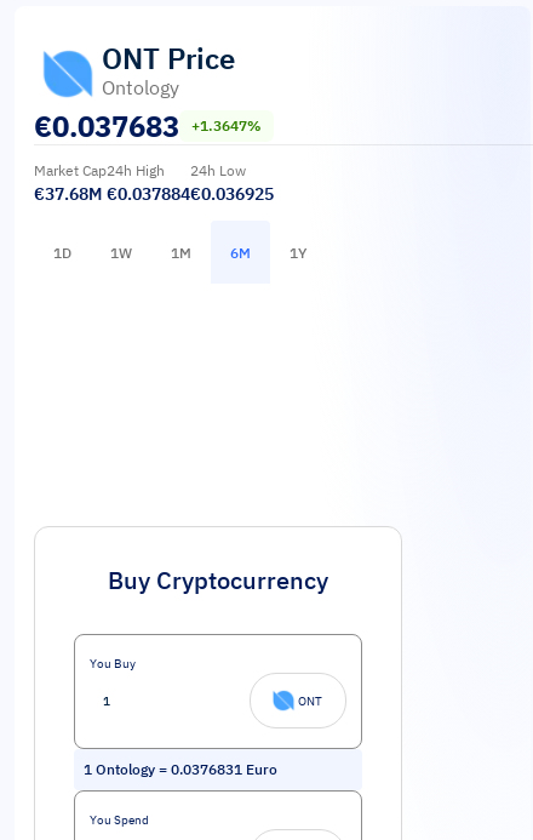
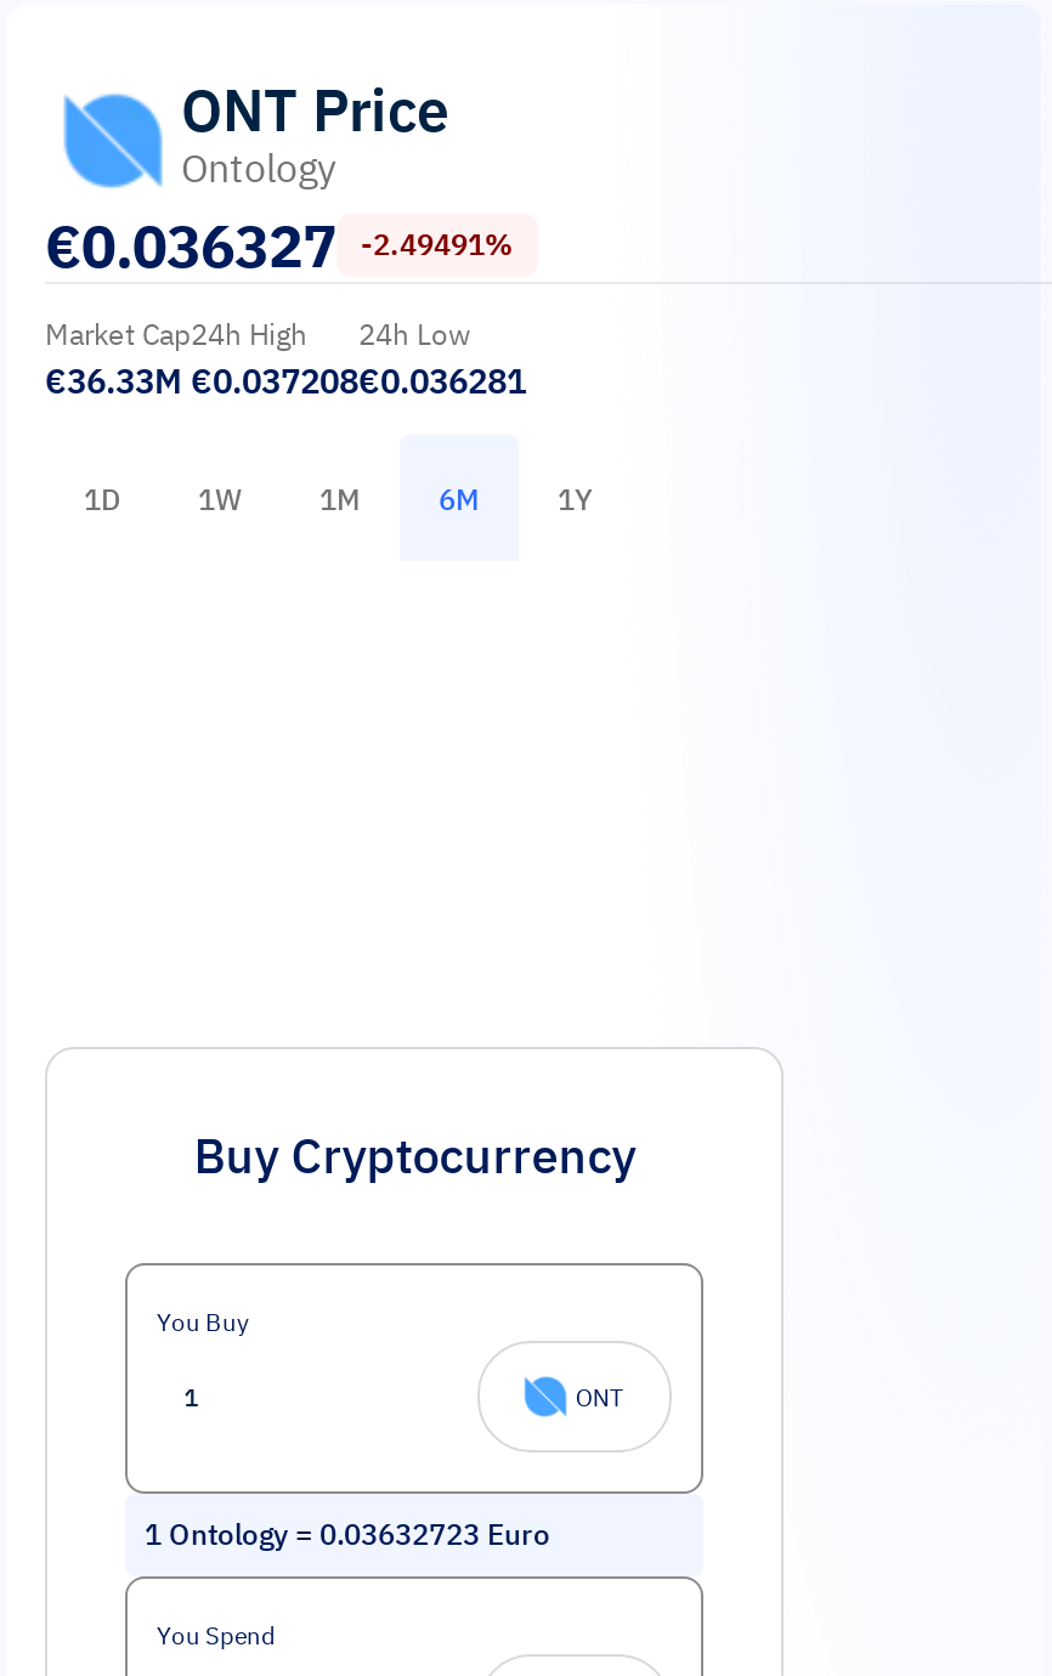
- €0.037683
+ €0.036327

- +1.3647%
+ -2.49491%

- €37.68M
+ €36.33M

- €0.037884
+ €0.037208

- €0.036925
+ €0.036281

- 1 Ontology = 0.0376831 Euro
+ 1 Ontology = 0.03632723 Euro
